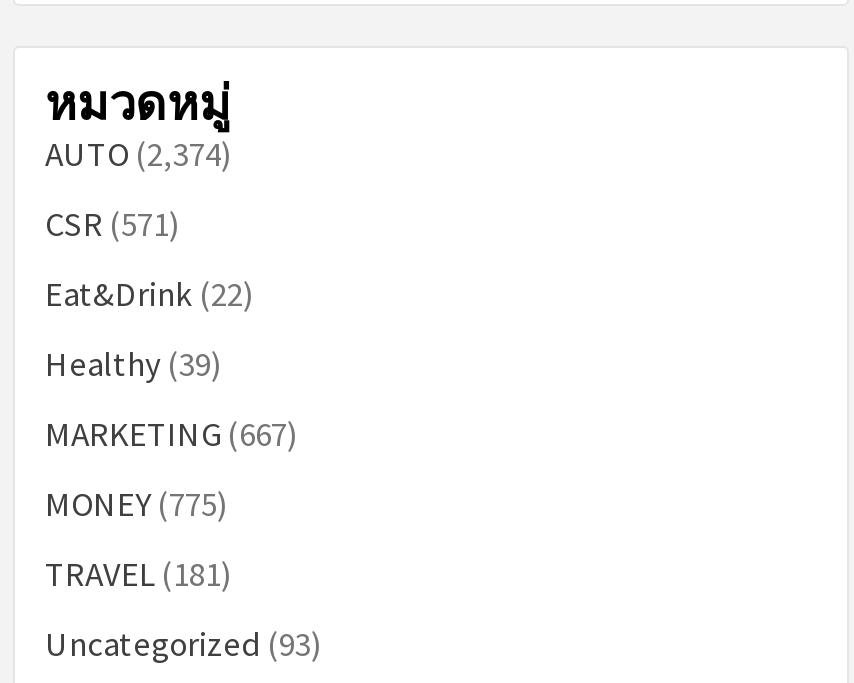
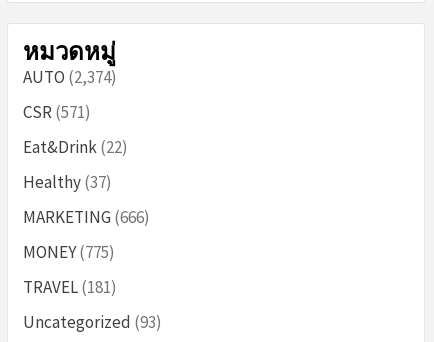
- Healthy (39)
+ Healthy (37)

- MARKETING (667)
+ MARKETING (666)
